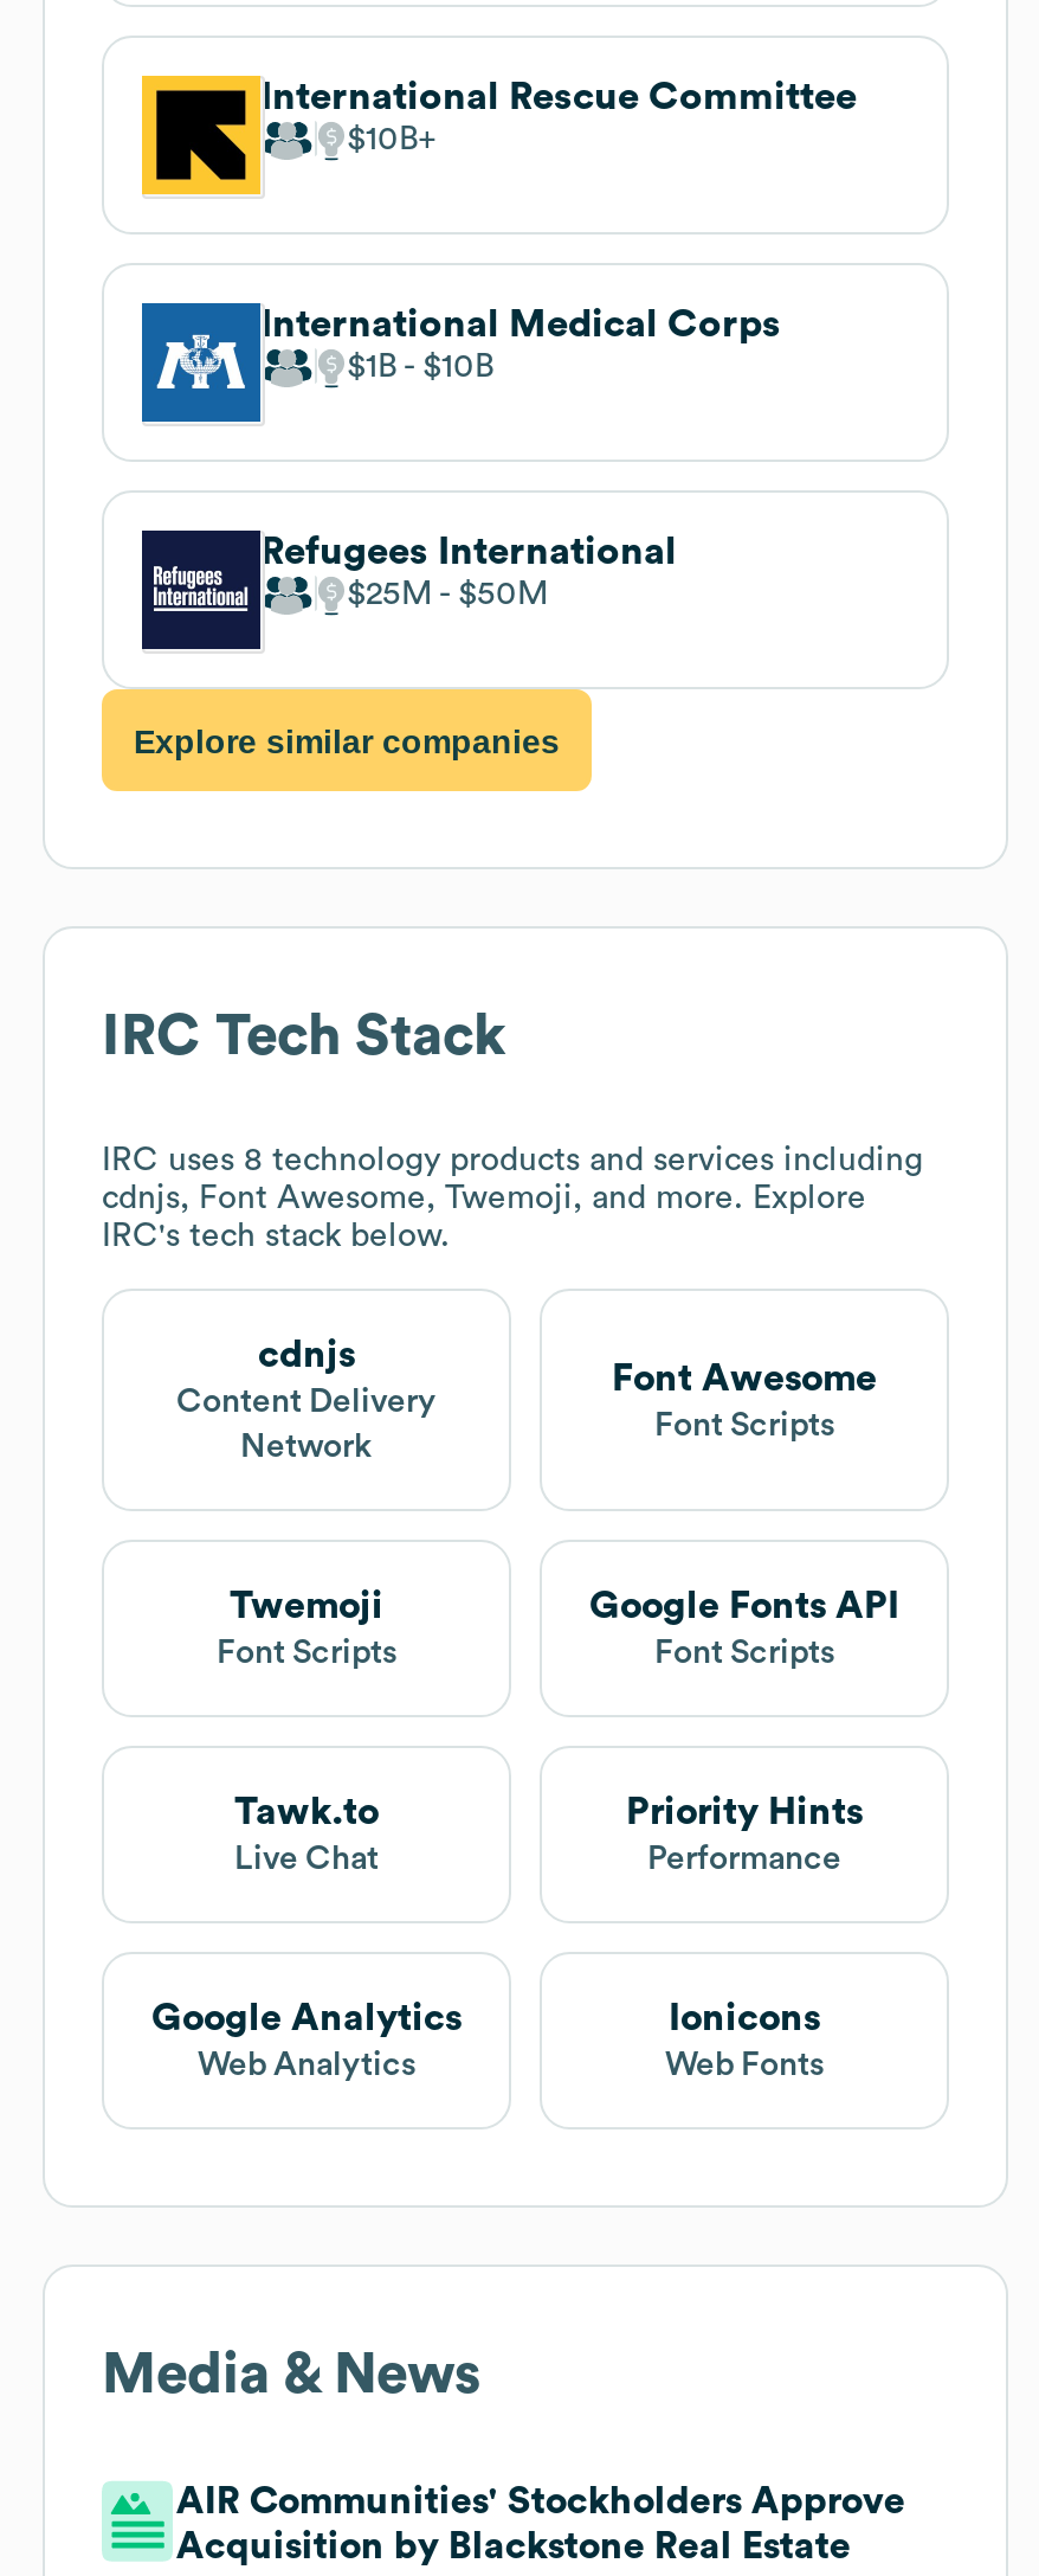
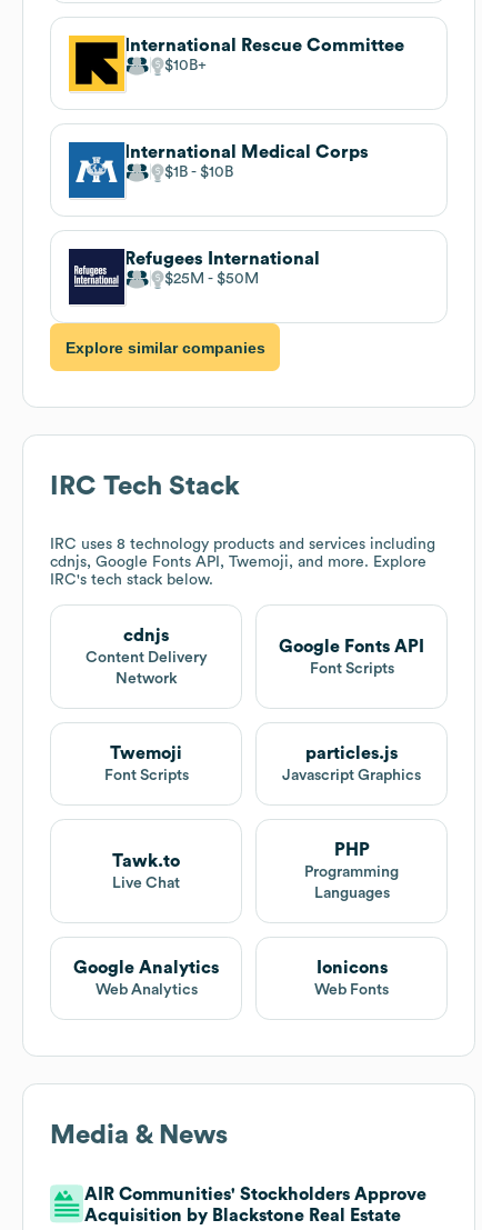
- cdnjs, Font Awesome, Twemoji, and more. Explore
+ cdnjs, Google Fonts API, Twemoji, and more. Explore

- Font Awesome

moved up: Google Fonts API

- Font Scripts
+ particles.js
+ Javascript Graphics

- Priority Hints
- Performance
+ PHP
+ Programming
+ Languages
